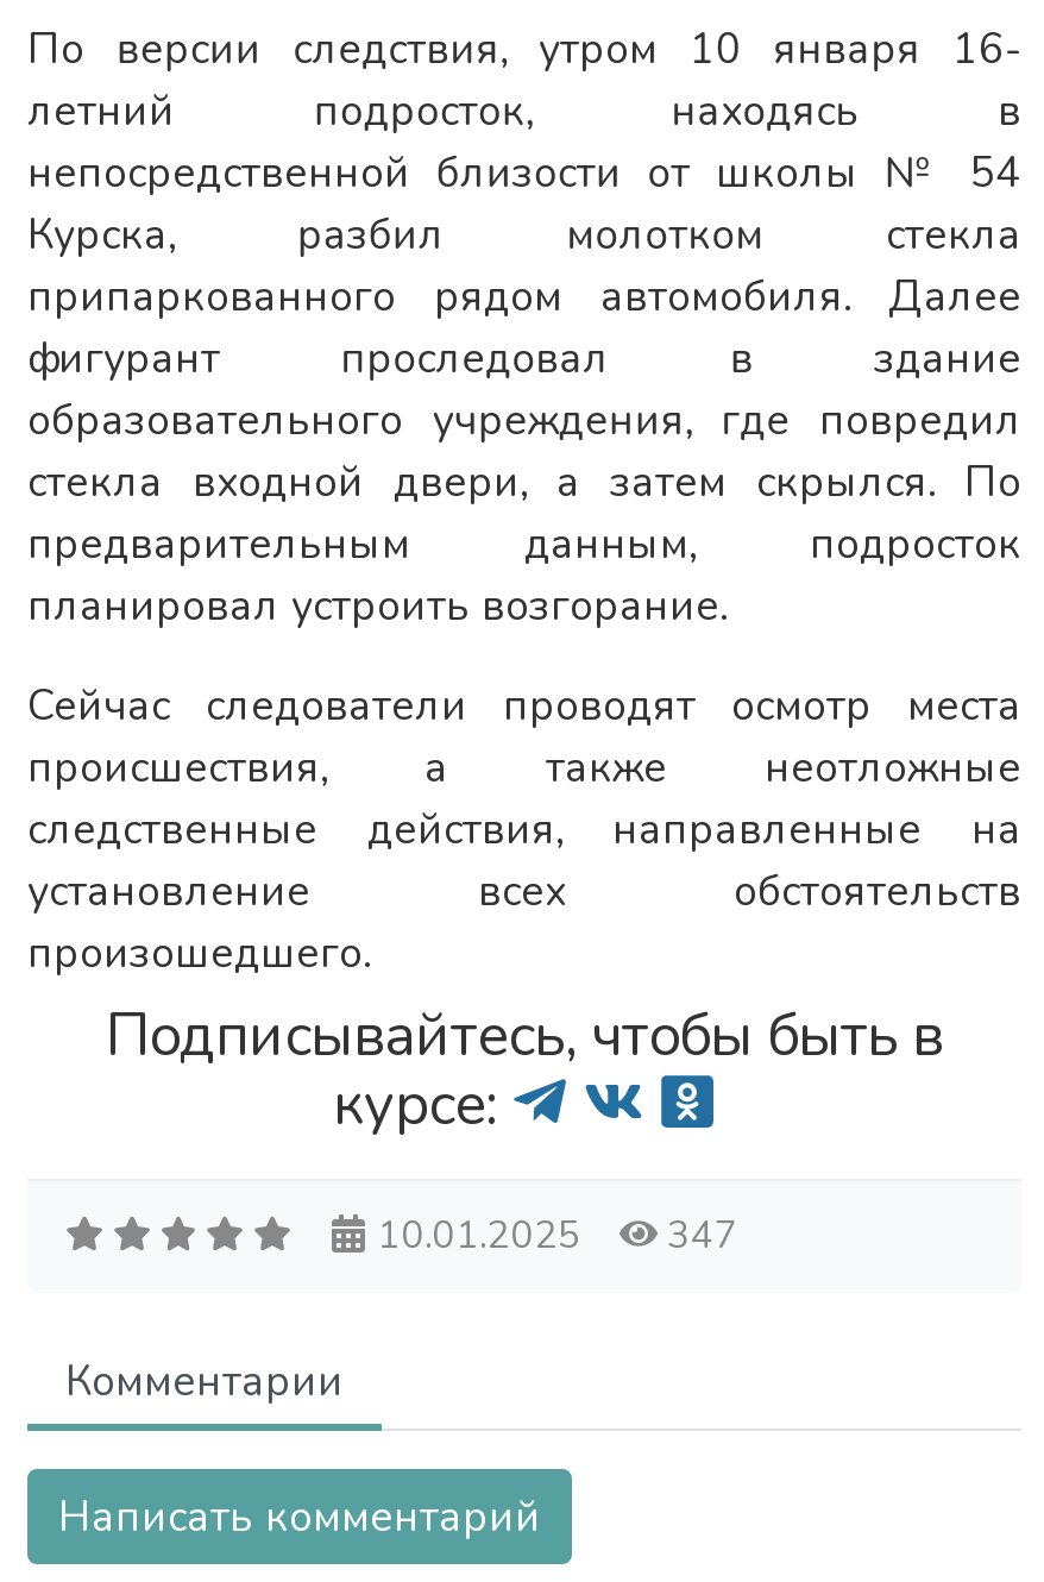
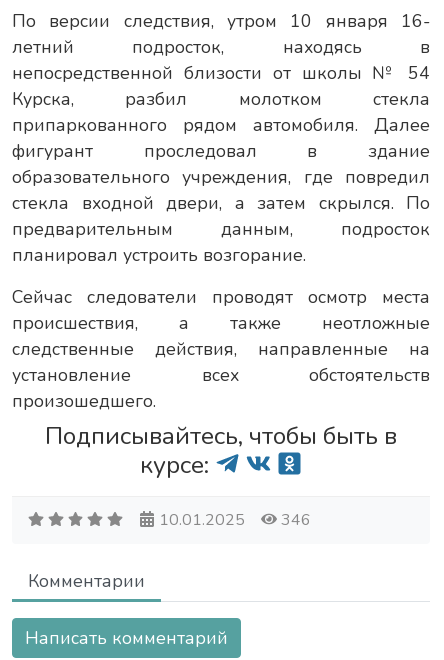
- 10.01.2025 347
+ 10.01.2025 346
